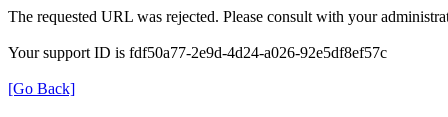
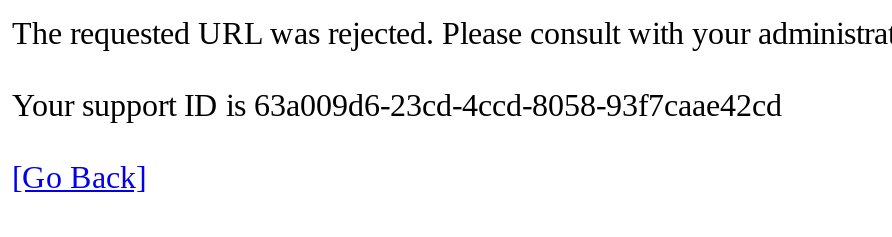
- Your support ID is fdf50a77-2e9d-4d24-a026-92e5df8ef57c
+ Your support ID is 63a009d6-23cd-4ccd-8058-93f7caae42cd
